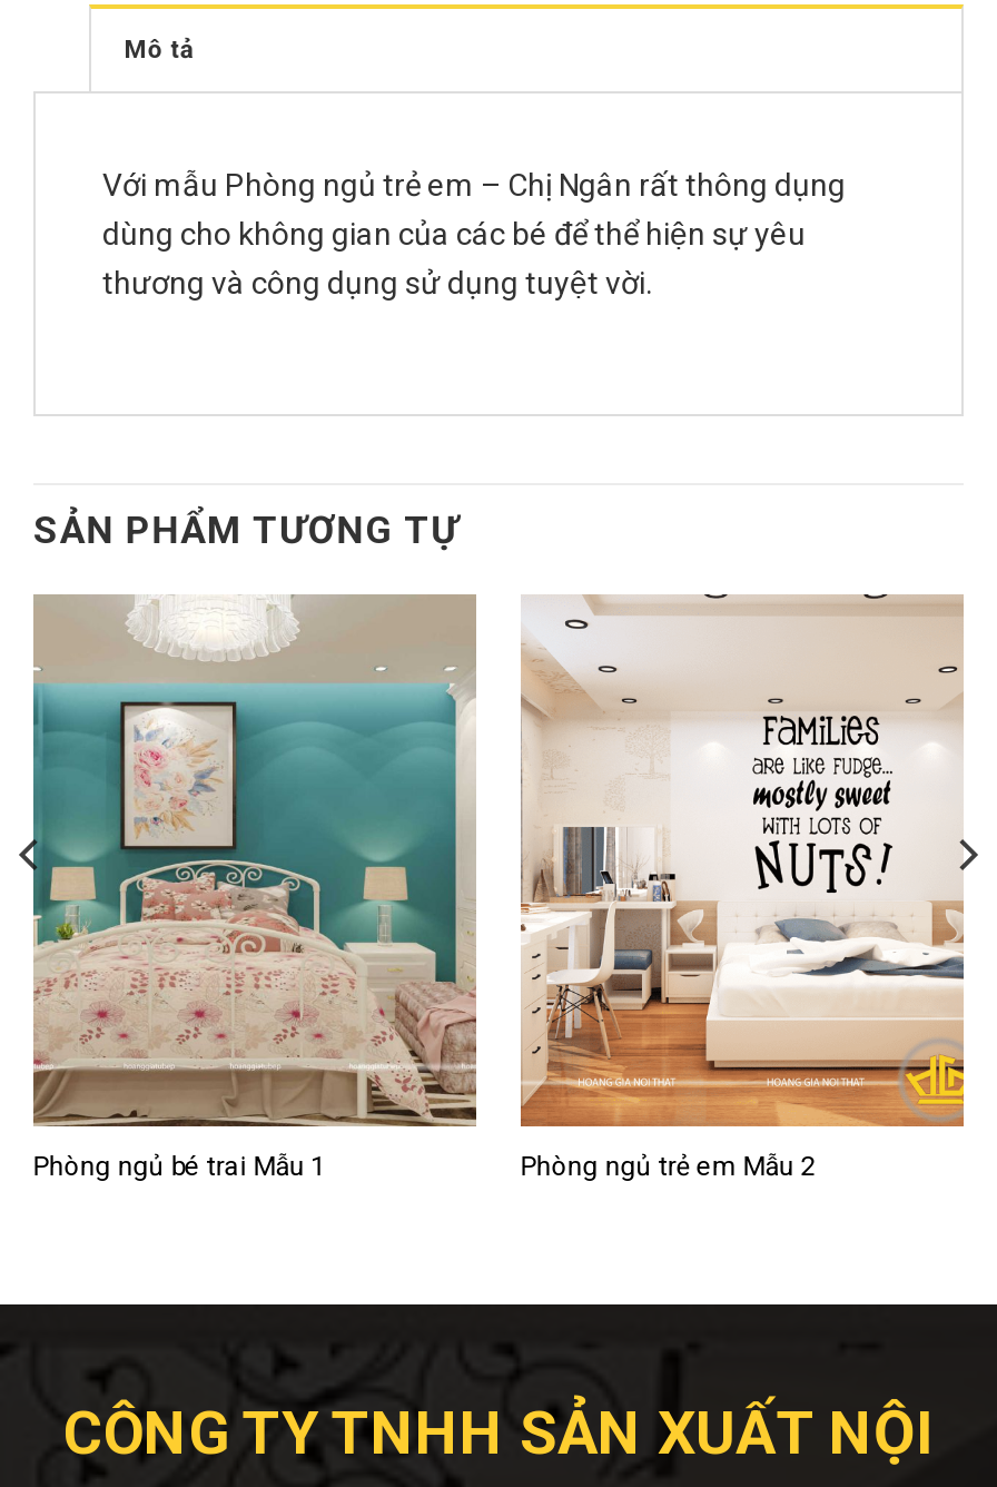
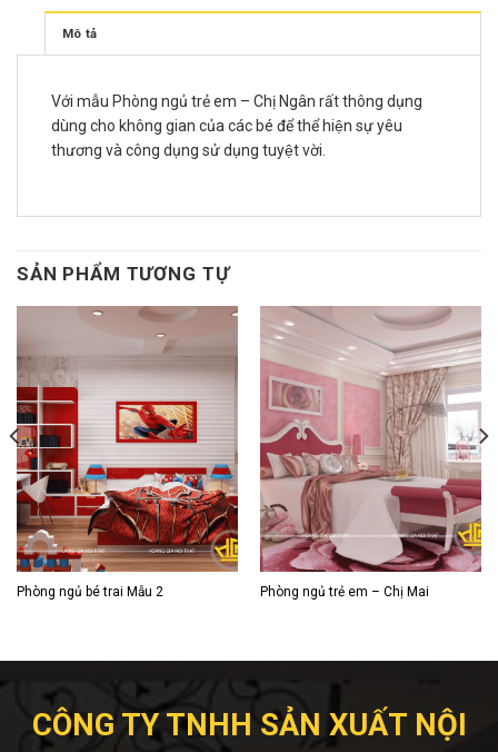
- [image]
- Phòng ngủ bé trai Mẫu 1
- Phòng ngủ trẻ em Mẫu 2
+ [image]
+ Phòng ngủ bé trai Mẫu 2
+ Phòng ngủ trẻ em – Chị Mai

- [image]
+ [image]
